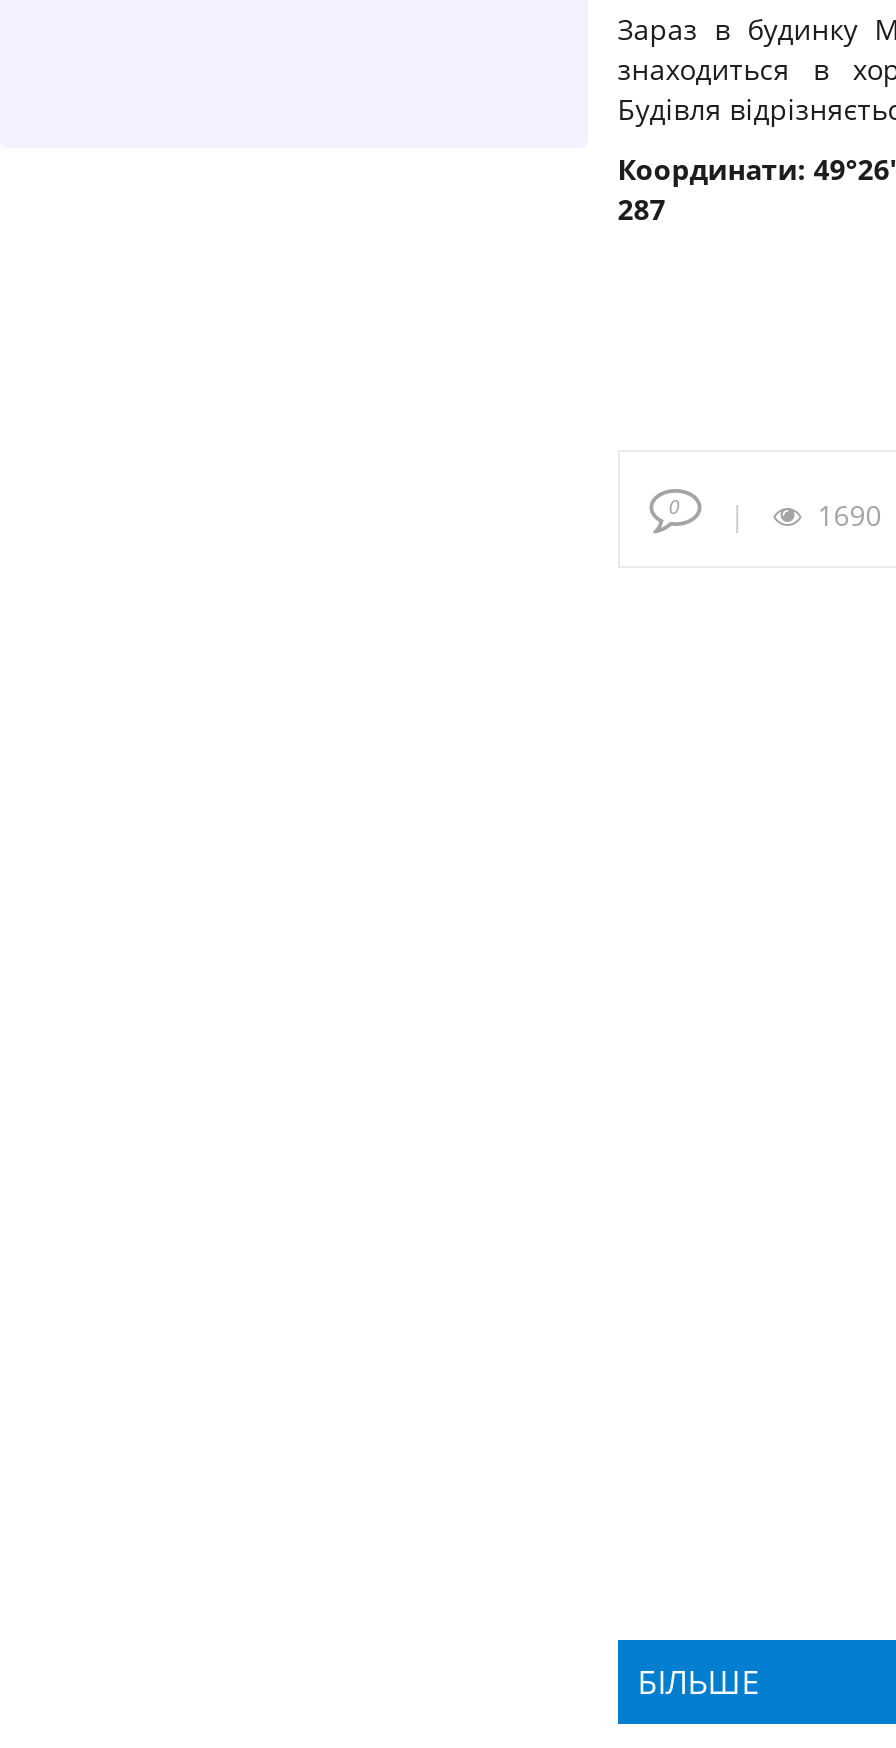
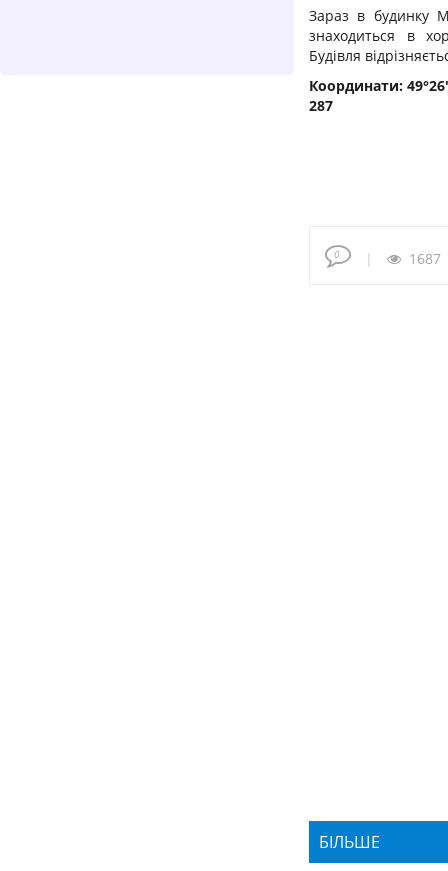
- 1690
+ 1687
